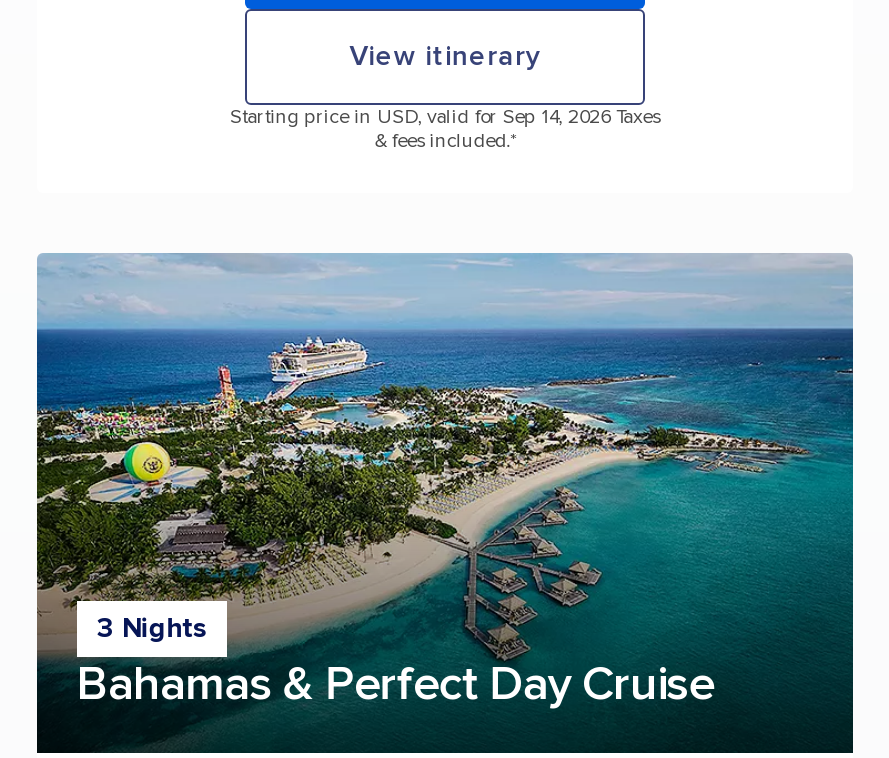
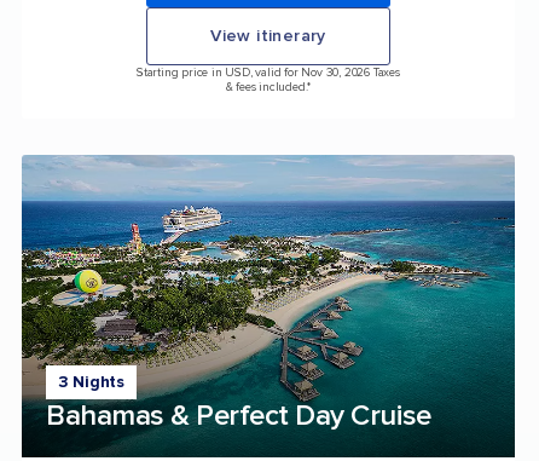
- Starting price in USD, valid for Sep 14, 2026 Taxes
+ Starting price in USD, valid for Nov 30, 2026 Taxes
